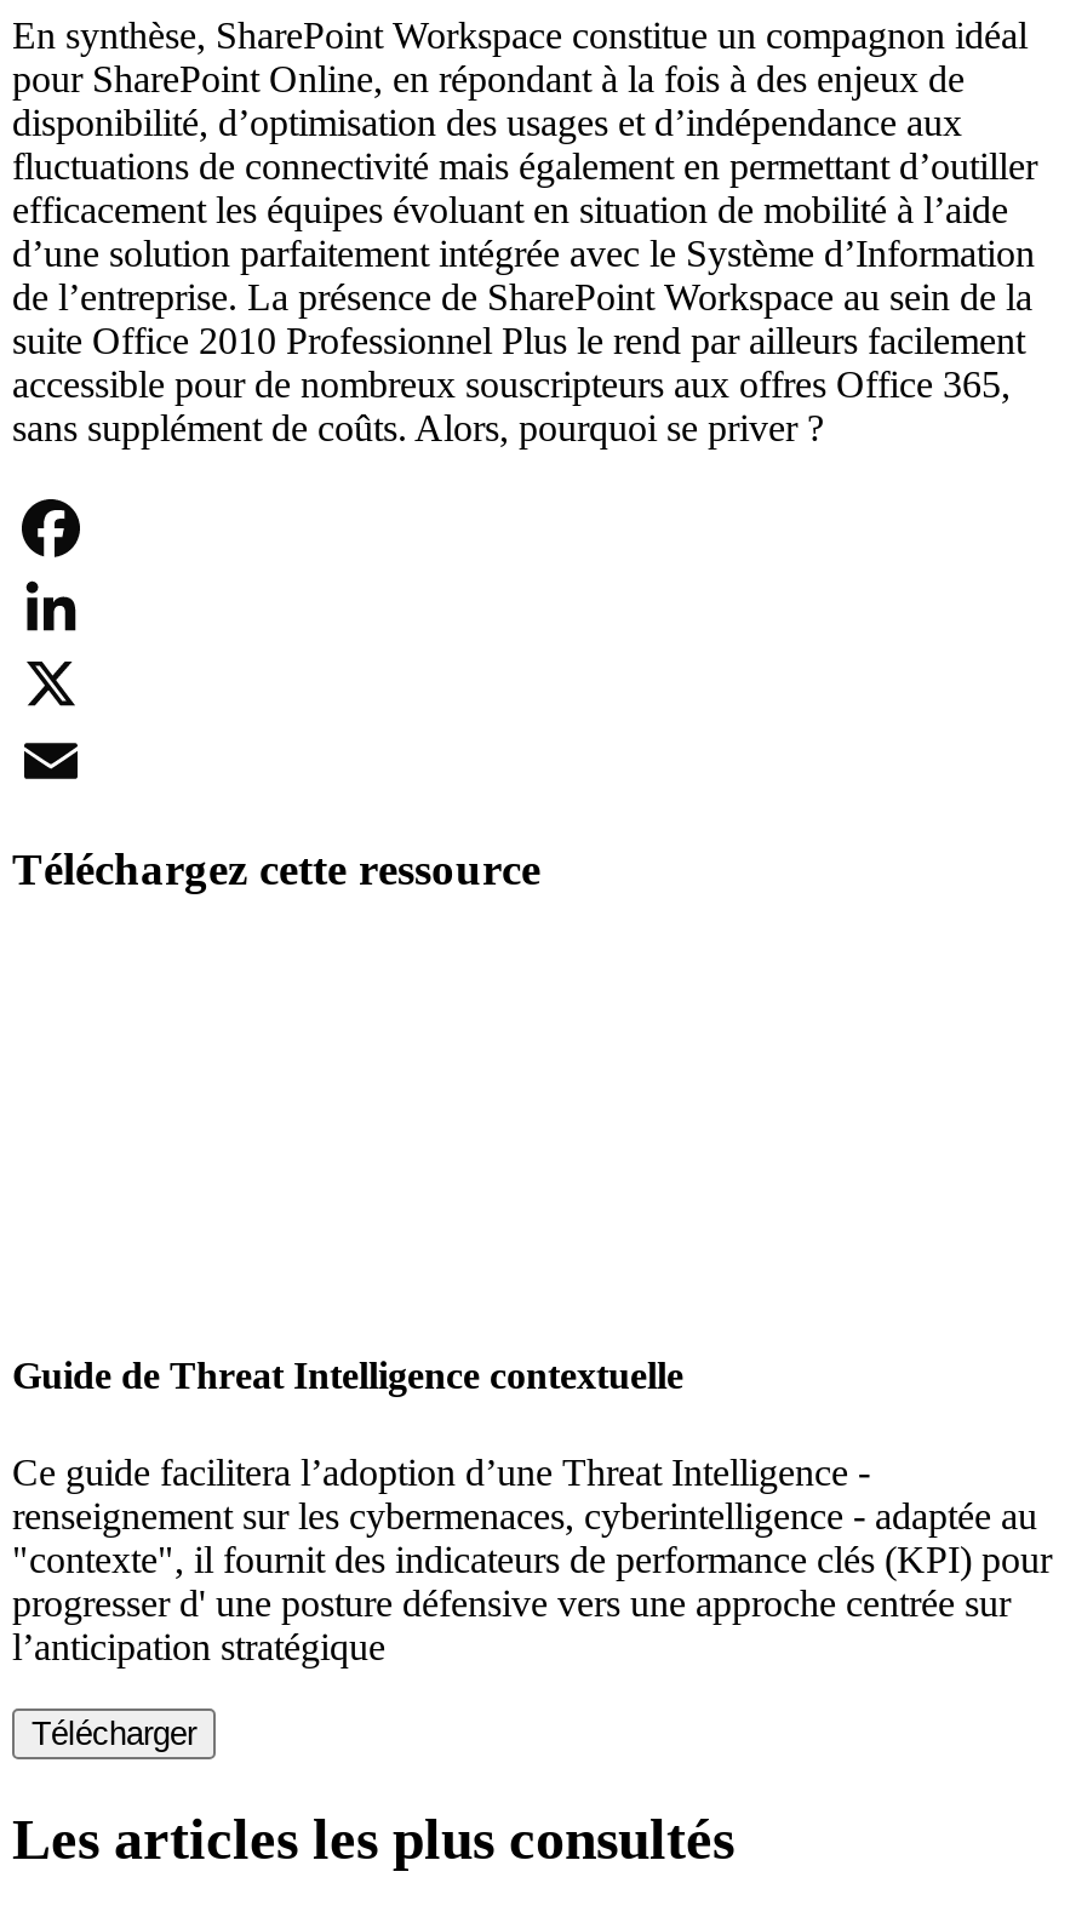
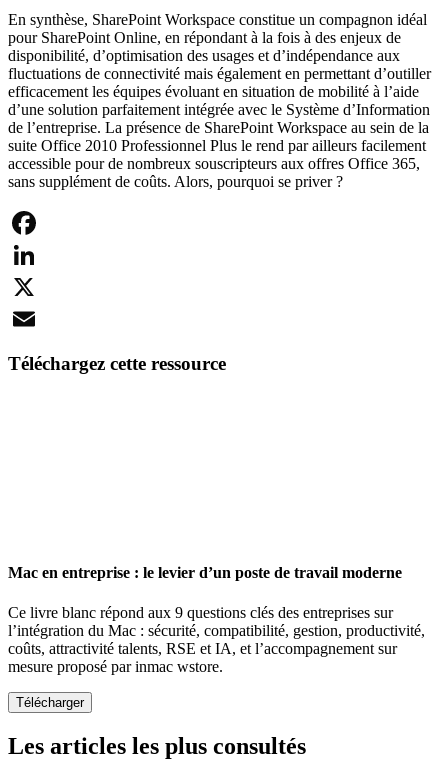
- Guide de Threat Intelligence contextuelle
+ Mac en entreprise : le levier d’un poste de travail moderne

- Ce guide facilitera l’adoption d’une Threat Intelligence -
- renseignement sur les cybermenaces, cyberintelligence - adaptée au
- "contexte", il fournit des indicateurs de performance clés (KPI) pour
- progresser d' une posture défensive vers une approche centrée sur
- l’anticipation stratégique
+ Ce livre blanc répond aux 9 questions clés des entreprises sur
+ l’intégration du Mac : sécurité, compatibilité, gestion, productivité,
+ coûts, attractivité talents, RSE et IA, et l’accompagnement sur
+ mesure proposé par inmac wstore.
